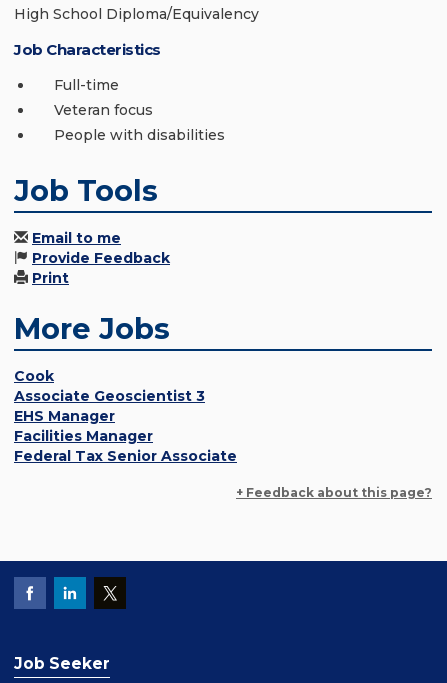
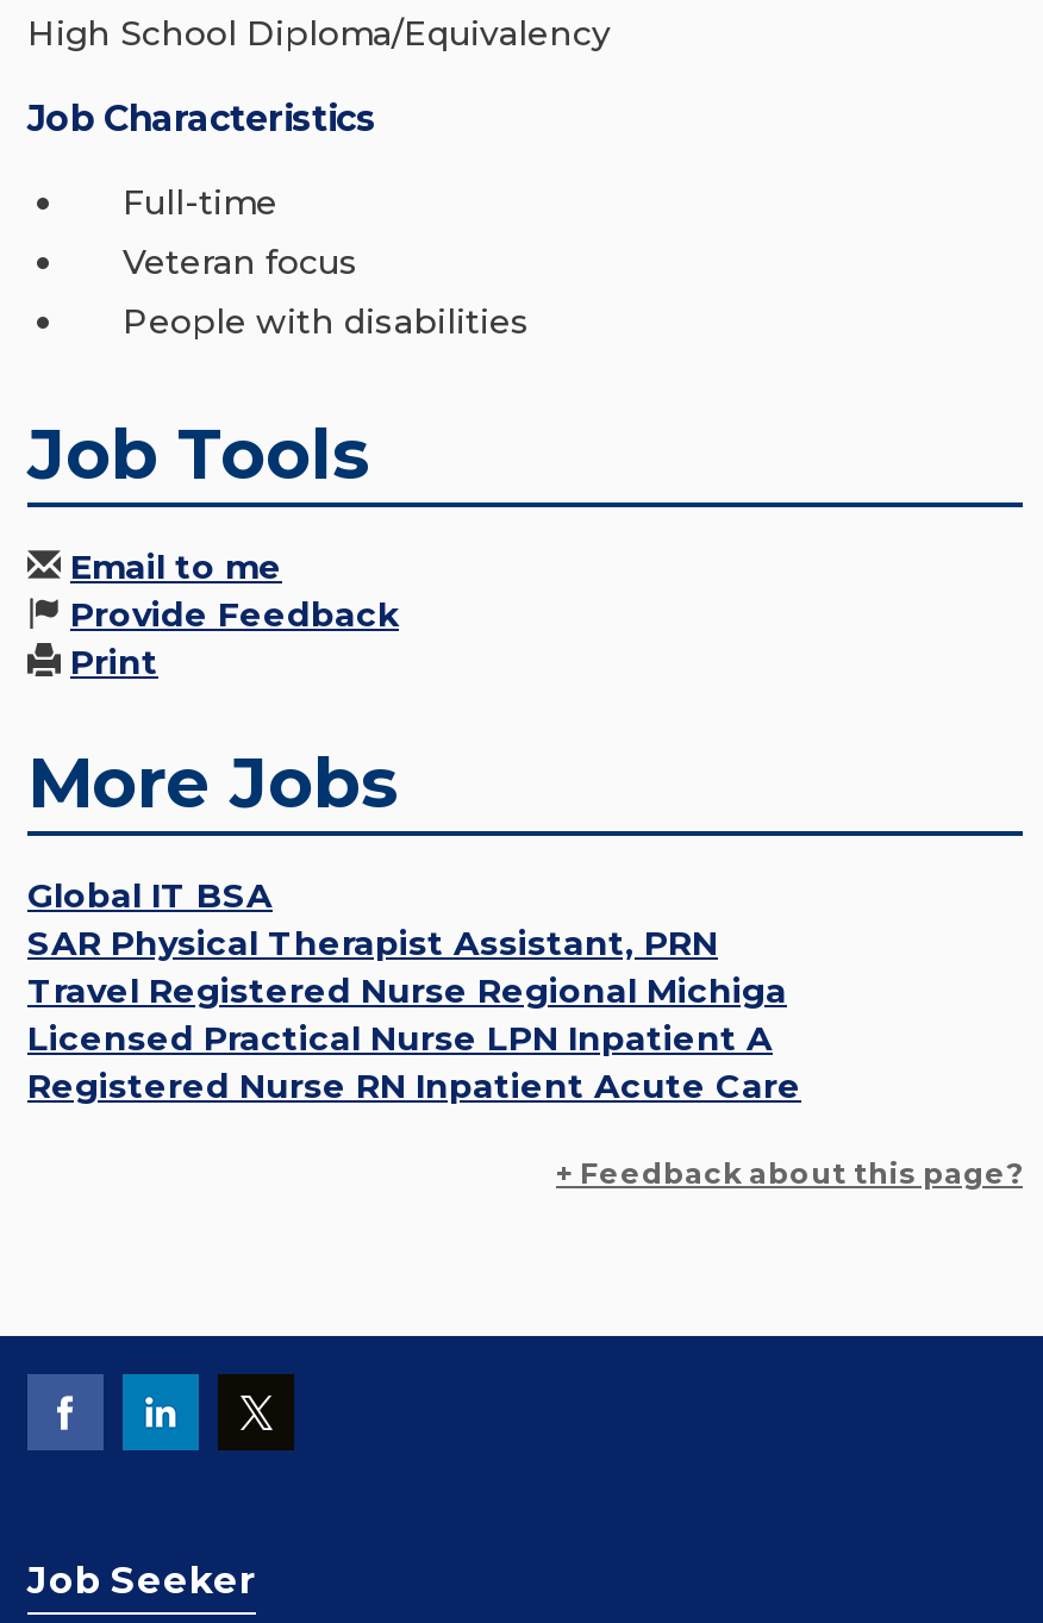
- Cook
- Associate Geoscientist 3
- EHS Manager
- Facilities Manager
- Federal Tax Senior Associate
+ Global IT BSA
+ SAR Physical Therapist Assistant, PRN
+ Travel Registered Nurse Regional Michiga
+ Licensed Practical Nurse LPN Inpatient A
+ Registered Nurse RN Inpatient Acute Care
